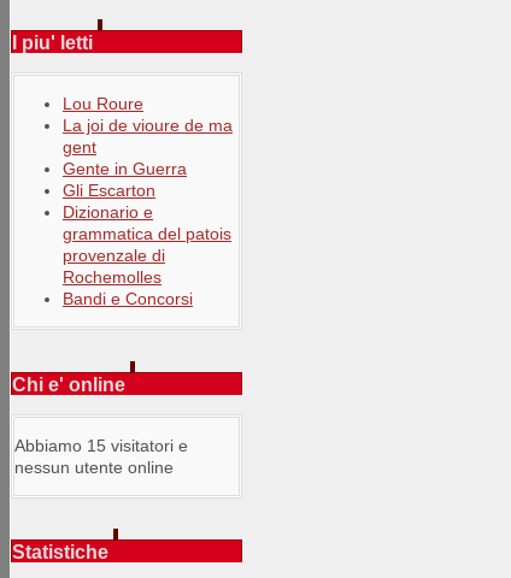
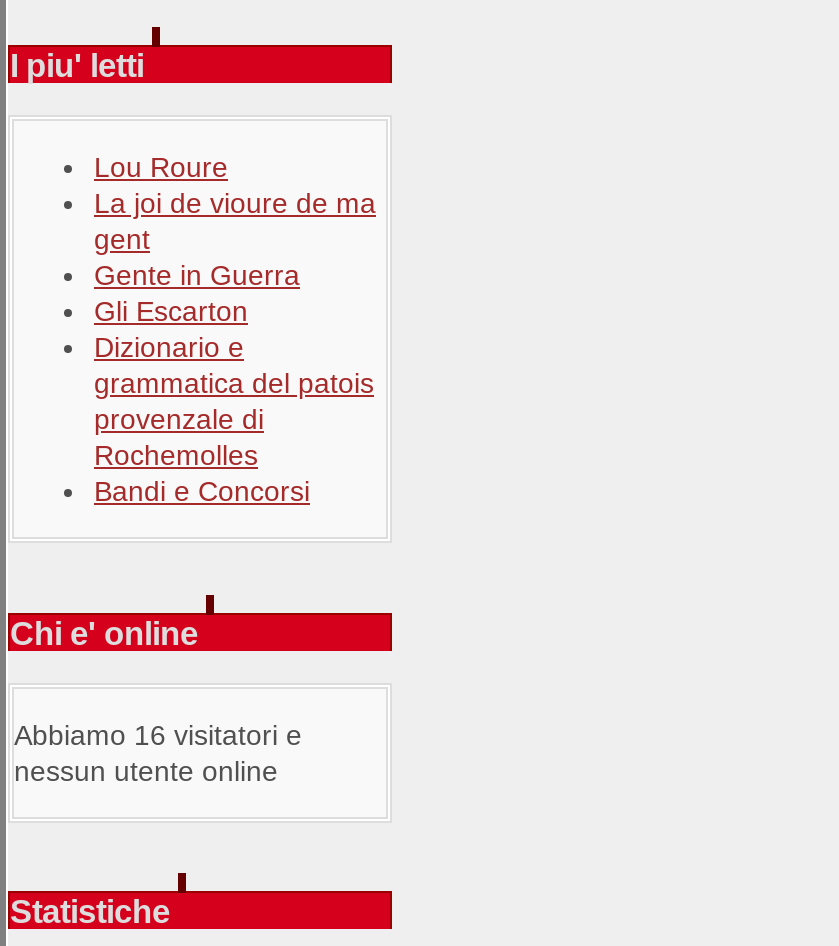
- Abbiamo 15 visitatori e
+ Abbiamo 16 visitatori e
